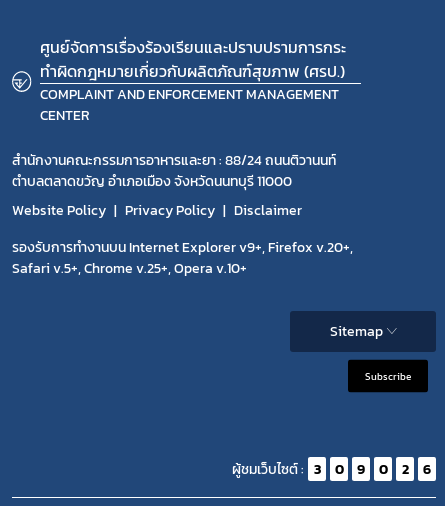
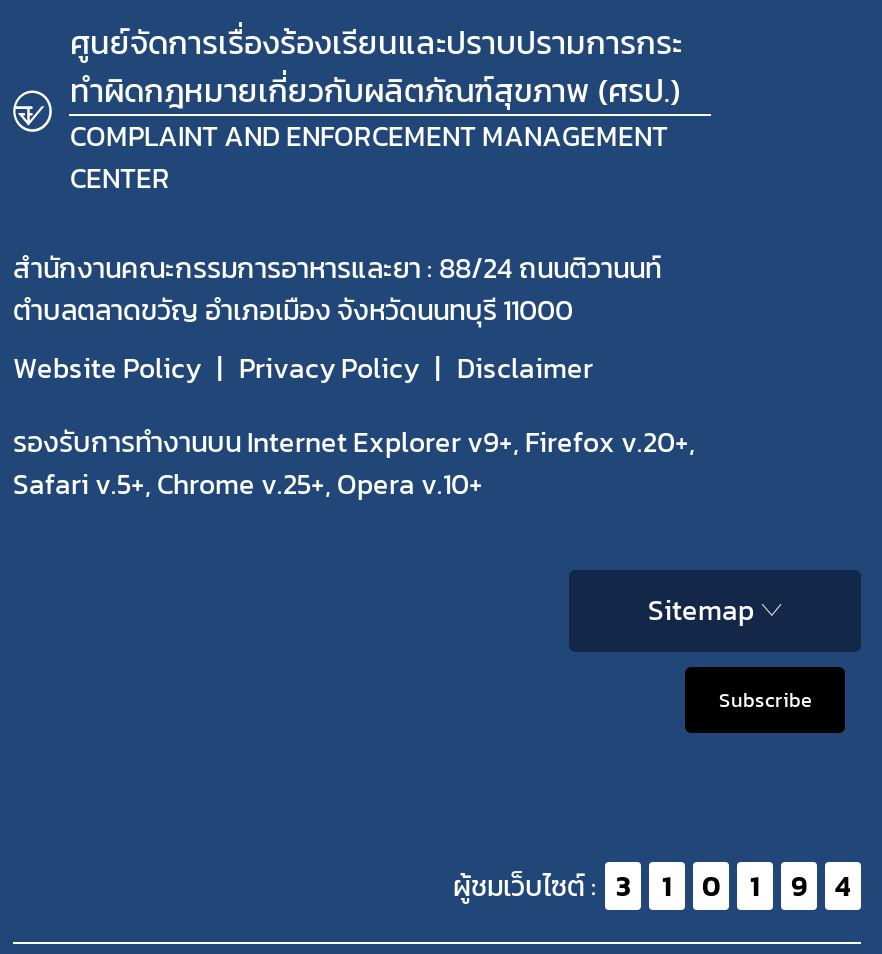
- 0
- 2
- 6
+ 4

+ 1

+ 1
